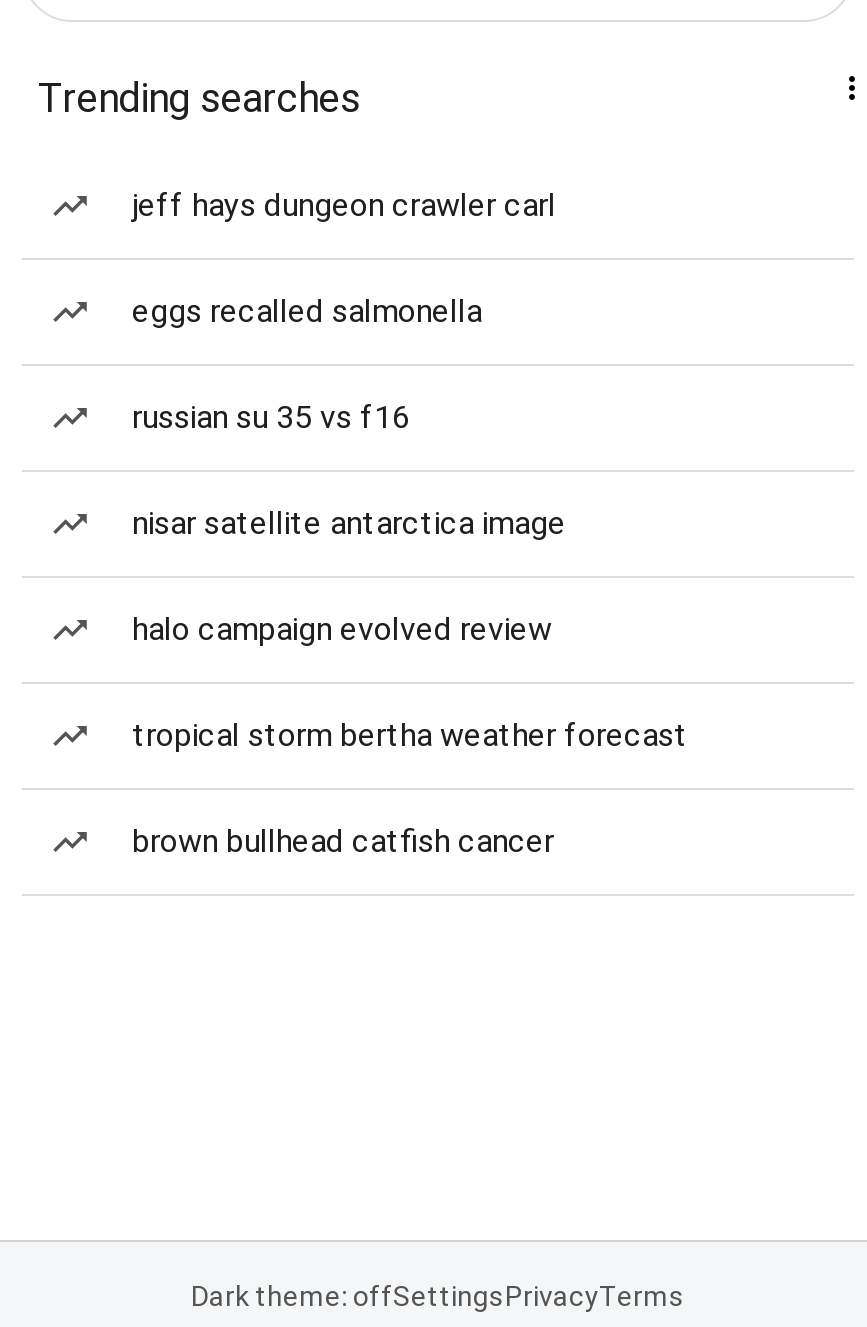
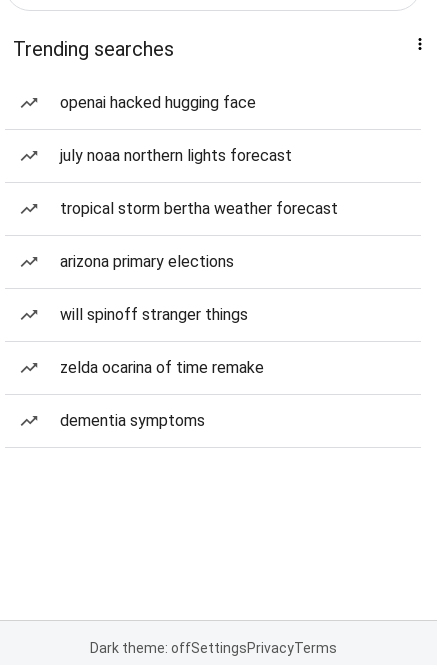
- jeff hays dungeon crawler carl
- eggs recalled salmonella
- russian su 35 vs f16
- nisar satellite antarctica image
- halo campaign evolved review
+ openai hacked hugging face
+ july noaa northern lights forecast

moved up: tropical storm bertha weather forecast

- brown bullhead catfish cancer
+ arizona primary elections
+ will spinoff stranger things
+ zelda ocarina of time remake
+ dementia symptoms
